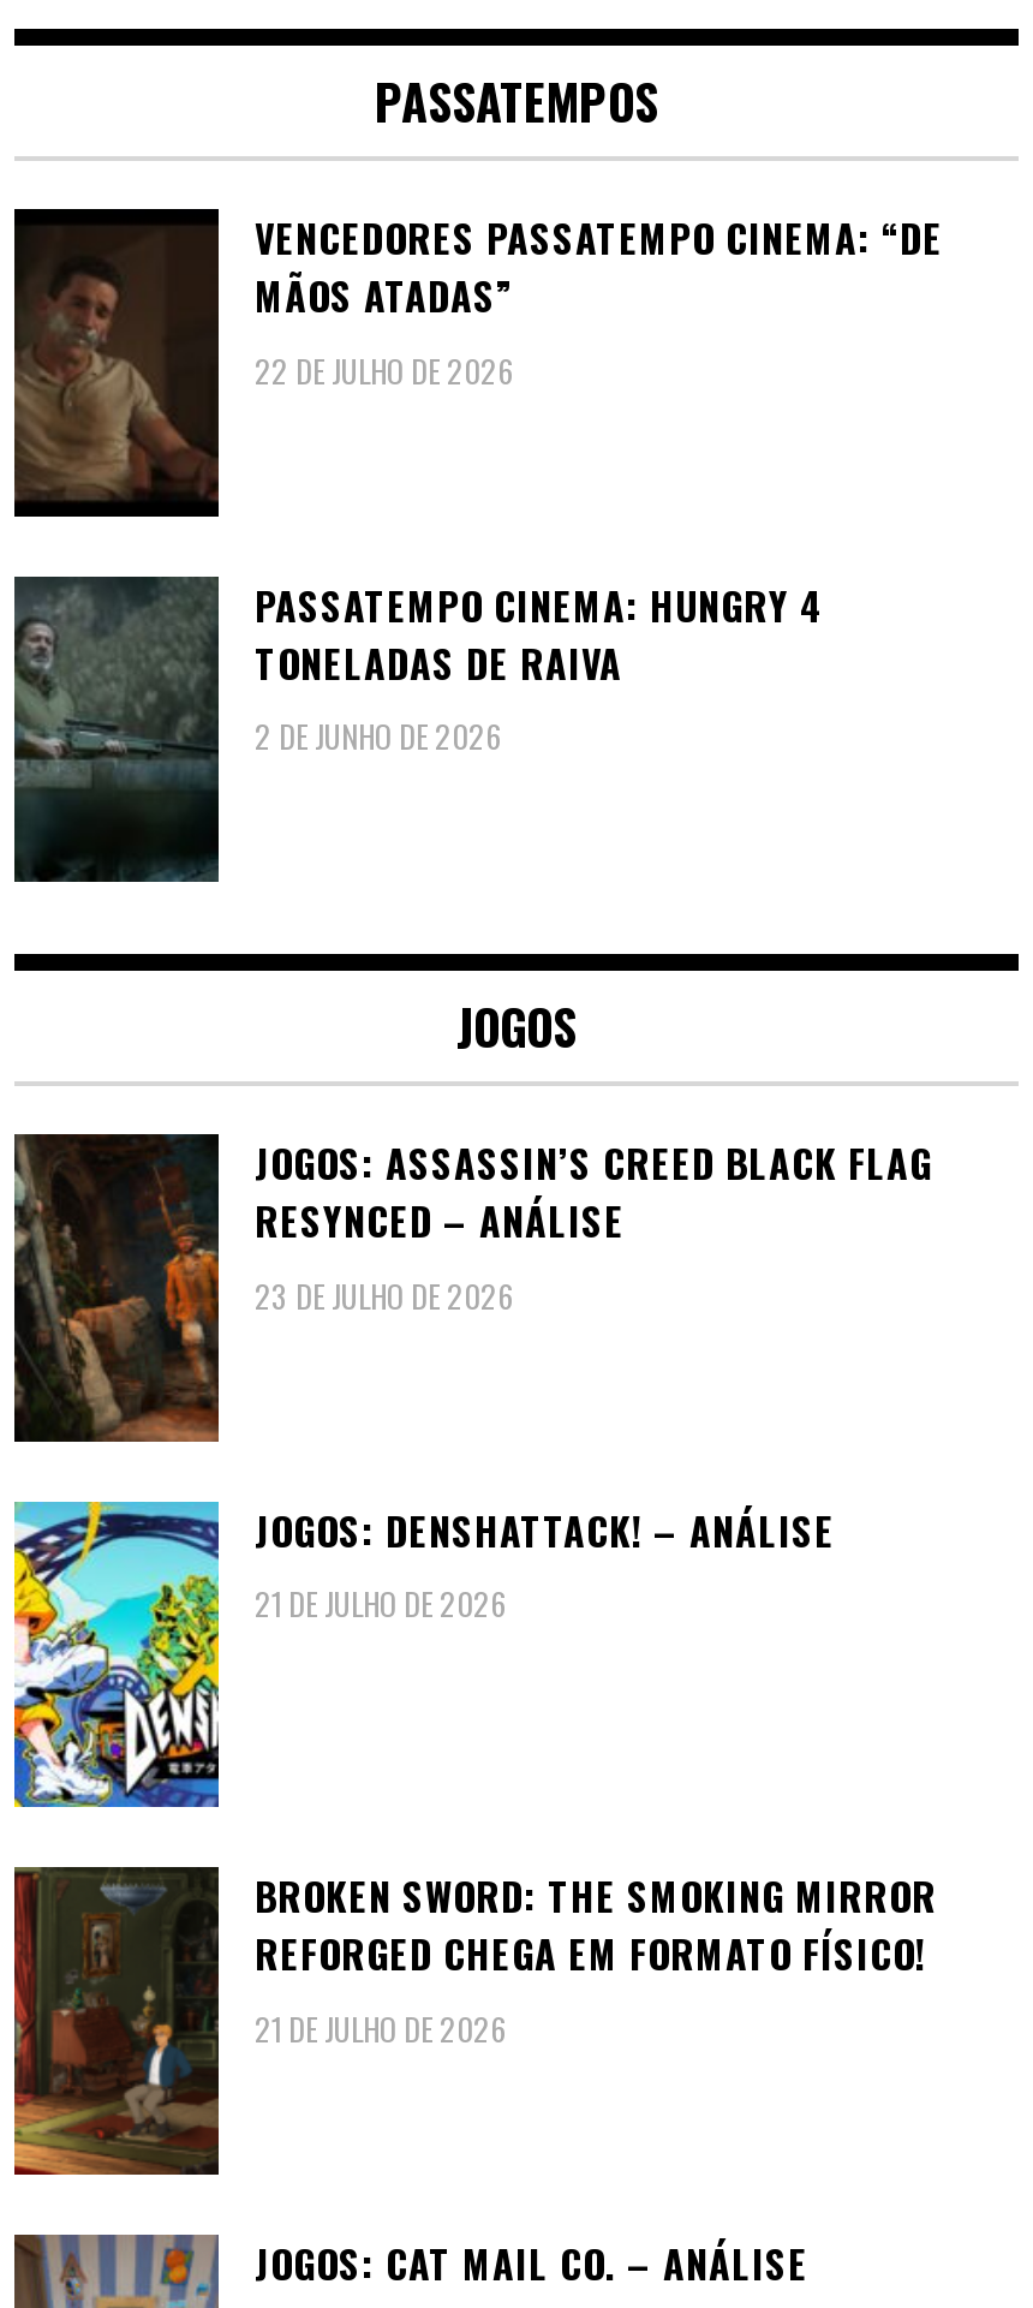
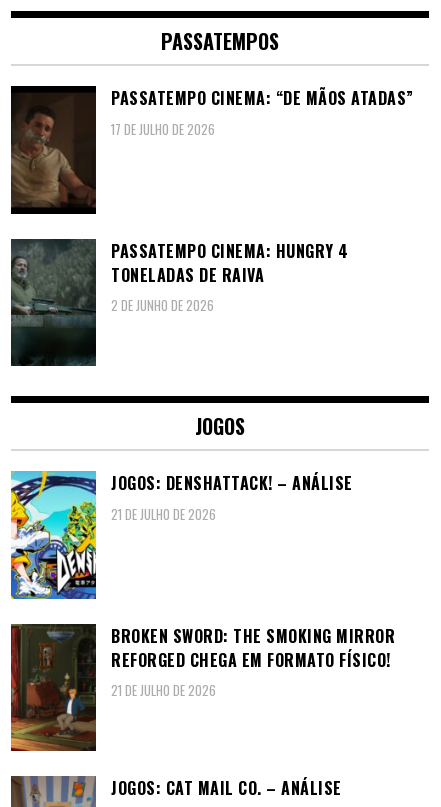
- VENCEDORES PASSATEMPO CINEMA: “DE
- MÃOS ATADAS”
- 22 DE JULHO DE 2026
+ PASSATEMPO CINEMA: “DE MÃOS ATADAS”
+ 17 DE JULHO DE 2026

- [image]
- JOGOS: ASSASSIN’S CREED BLACK FLAG
- RESYNCED – ANÁLISE
- 23 DE JULHO DE 2026
